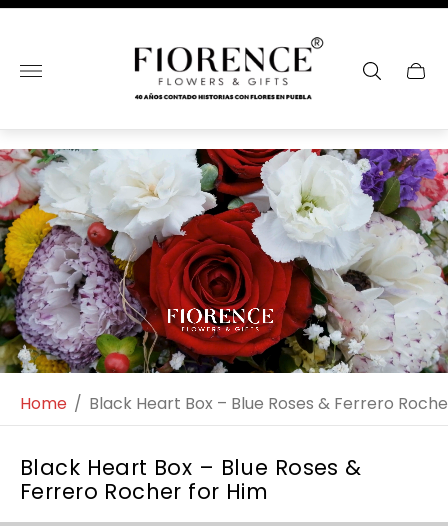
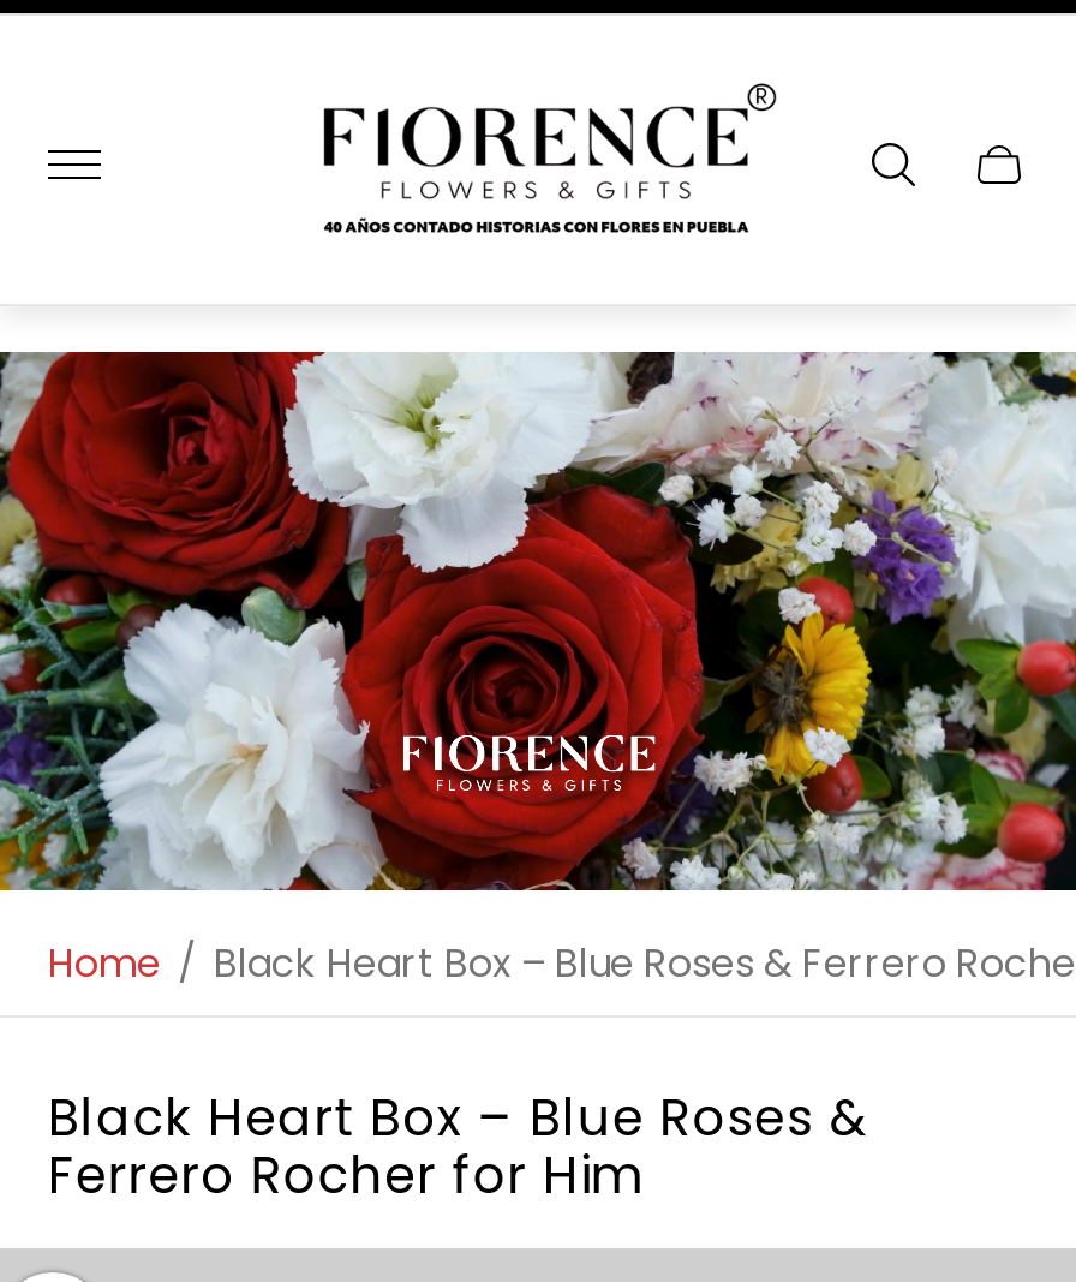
- [image]
+ [image]
